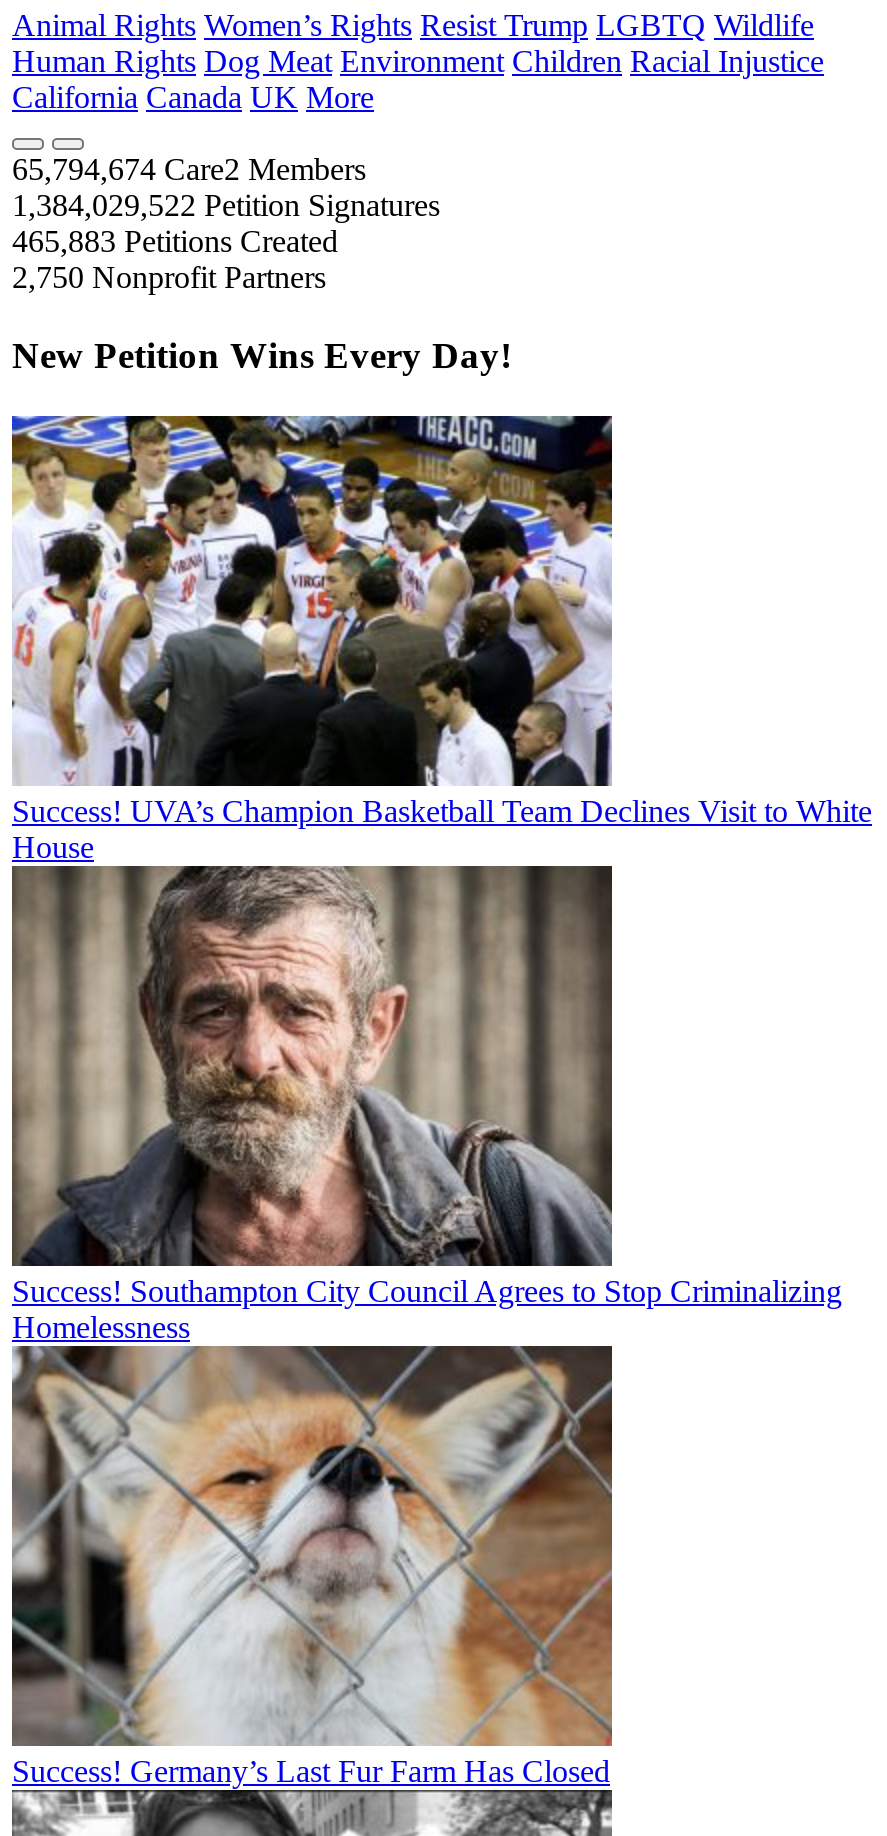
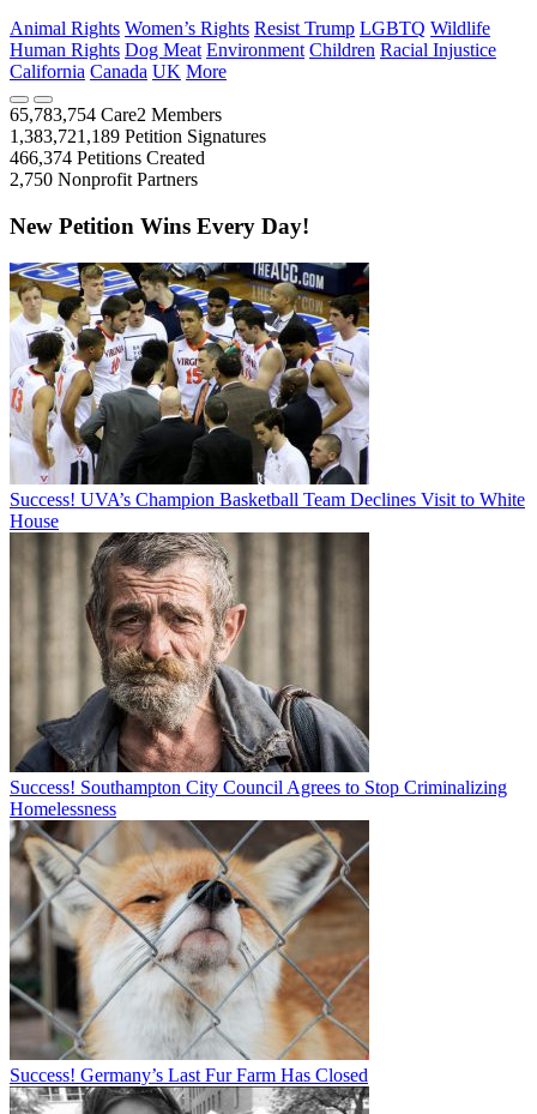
- 65,794,674 Care2 Members
+ 65,783,754 Care2 Members

- 1,384,029,522 Petition Signatures
+ 1,383,721,189 Petition Signatures

- 465,883 Petitions Created
+ 466,374 Petitions Created
